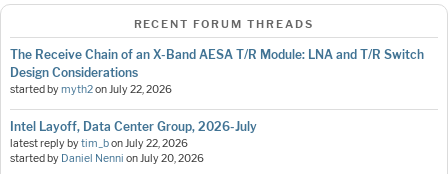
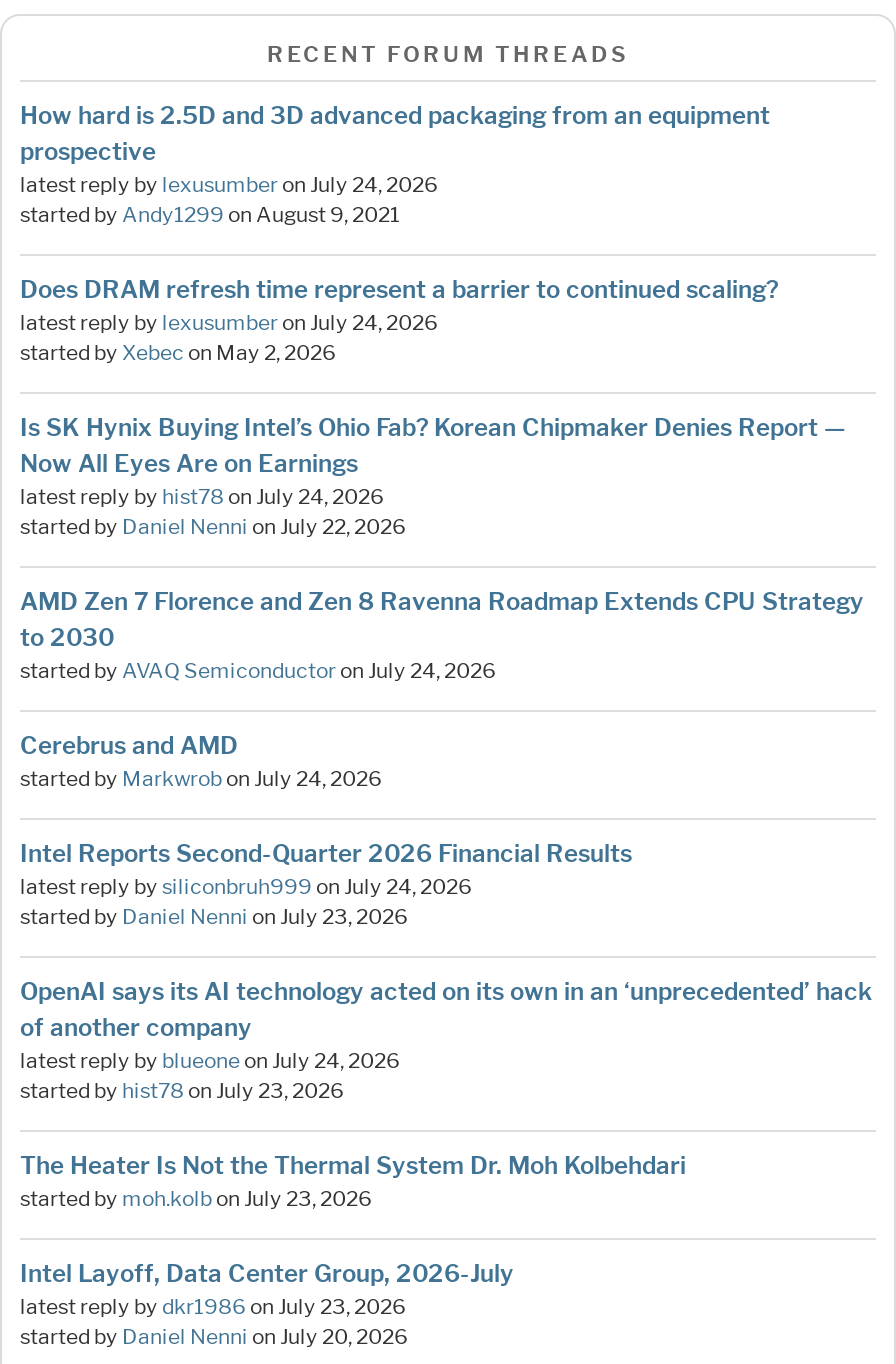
- The Receive Chain of an X-Band AESA T/R Module: LNA and T/R Switch
- Design Considerations
- started by myth2onJuly 22, 2026
+ How hard is 2.5D and 3D advanced packaging from an equipment
+ prospective
+ latest reply by lexusumber on July 24, 2026
+ started by Andy1299 on August 9, 2021
+ Does DRAM refresh time represent a barrier to continued scaling?
+ latest reply by lexusumber on July 24, 2026
+ started by Xebec on May 2, 2026
+ Is SK Hynix Buying Intel’s Ohio Fab? Korean Chipmaker Denies Report —
+ Now All Eyes Are on Earnings
+ latest reply by hist78 on July 24, 2026
+ started by Daniel Nenni on July 22, 2026
+ AMD Zen 7 Florence and Zen 8 Ravenna Roadmap Extends CPU Strategy
+ to 2030
+ started by AVAQ Semiconductor on July 24, 2026
+ Cerebrus and AMD
+ started by Markwrob on July 24, 2026
+ Intel Reports Second-Quarter 2026 Financial Results
+ latest reply by siliconbruh999 on July 24, 2026
+ started by Daniel Nenni on July 23, 2026
+ OpenAI says its AI technology acted on its own in an ‘unprecedented’ hack
+ of another company
+ latest reply by blueone on July 24, 2026
+ started by hist78 on July 23, 2026
+ The Heater Is Not the Thermal System Dr. Moh Kolbehdari
+ started by moh.kolb on July 23, 2026

- latest reply by tim_b on July 22, 2026
+ latest reply by dkr1986 on July 23, 2026
